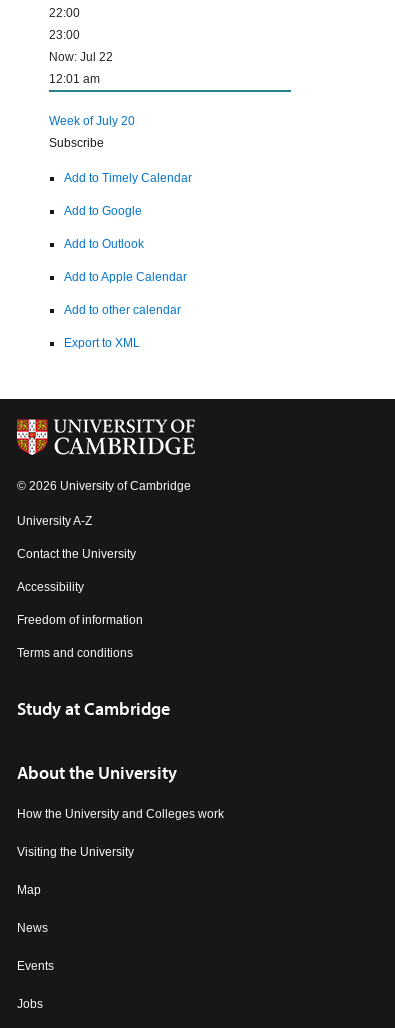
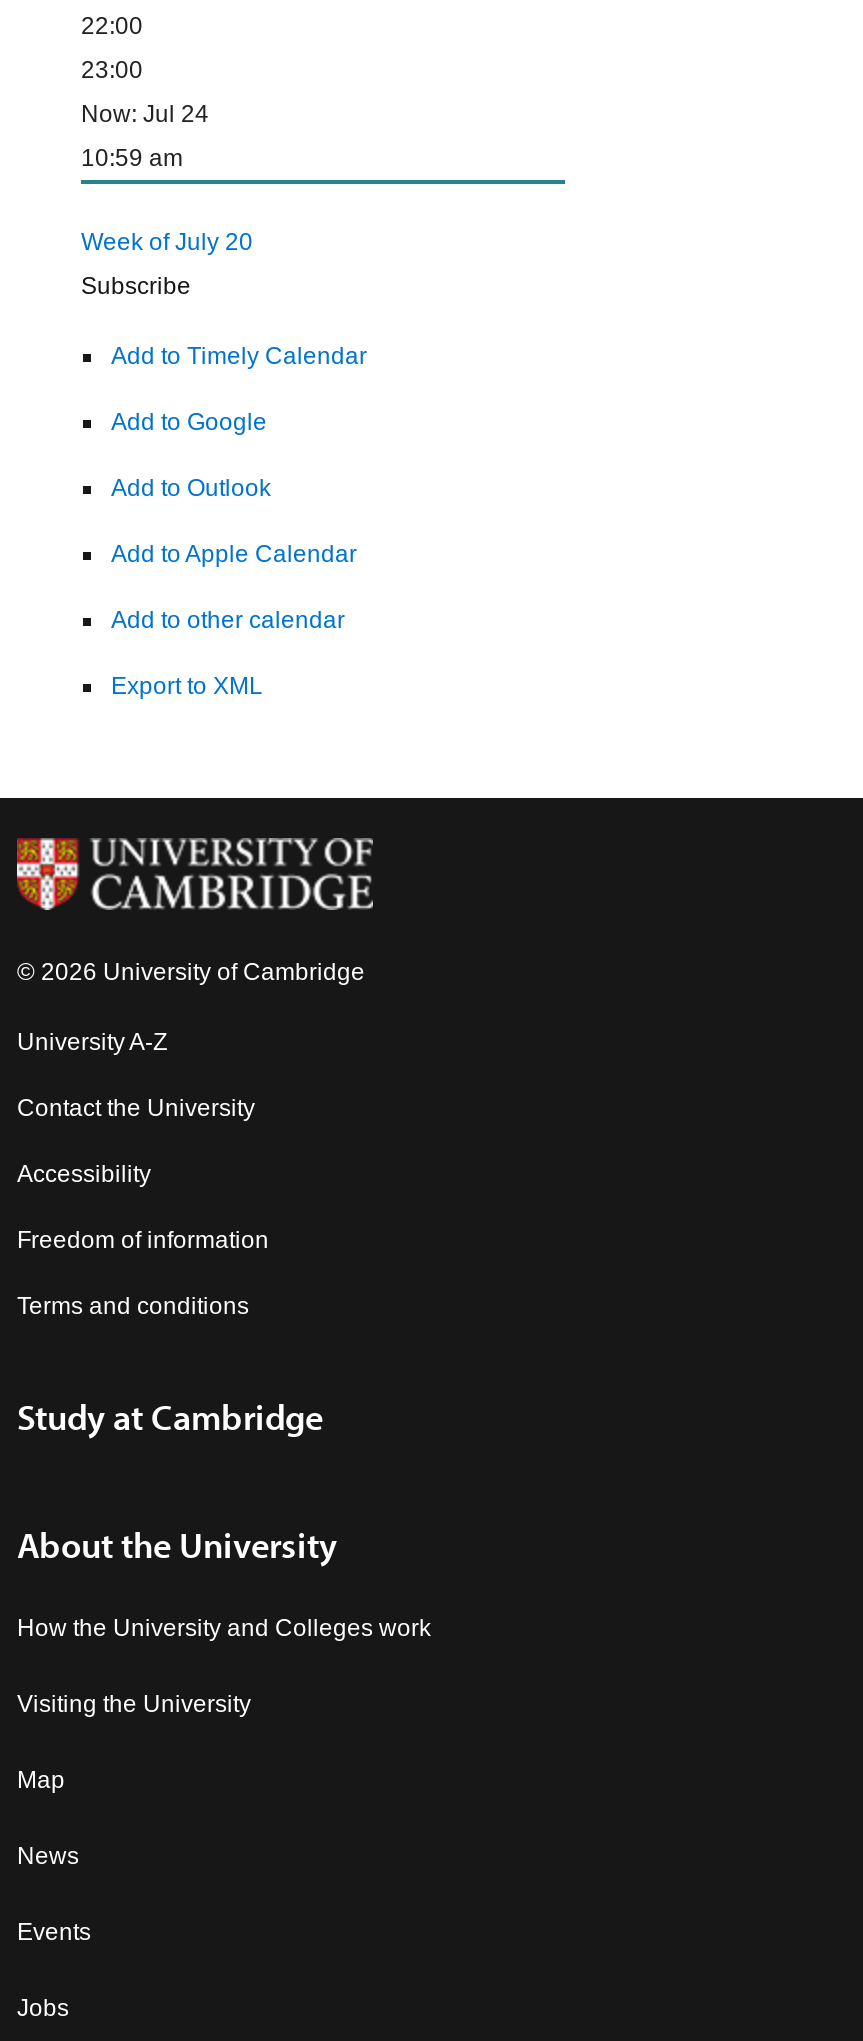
- Now: Jul 22
+ Now: Jul 24

- 12:01 am
+ 10:59 am
